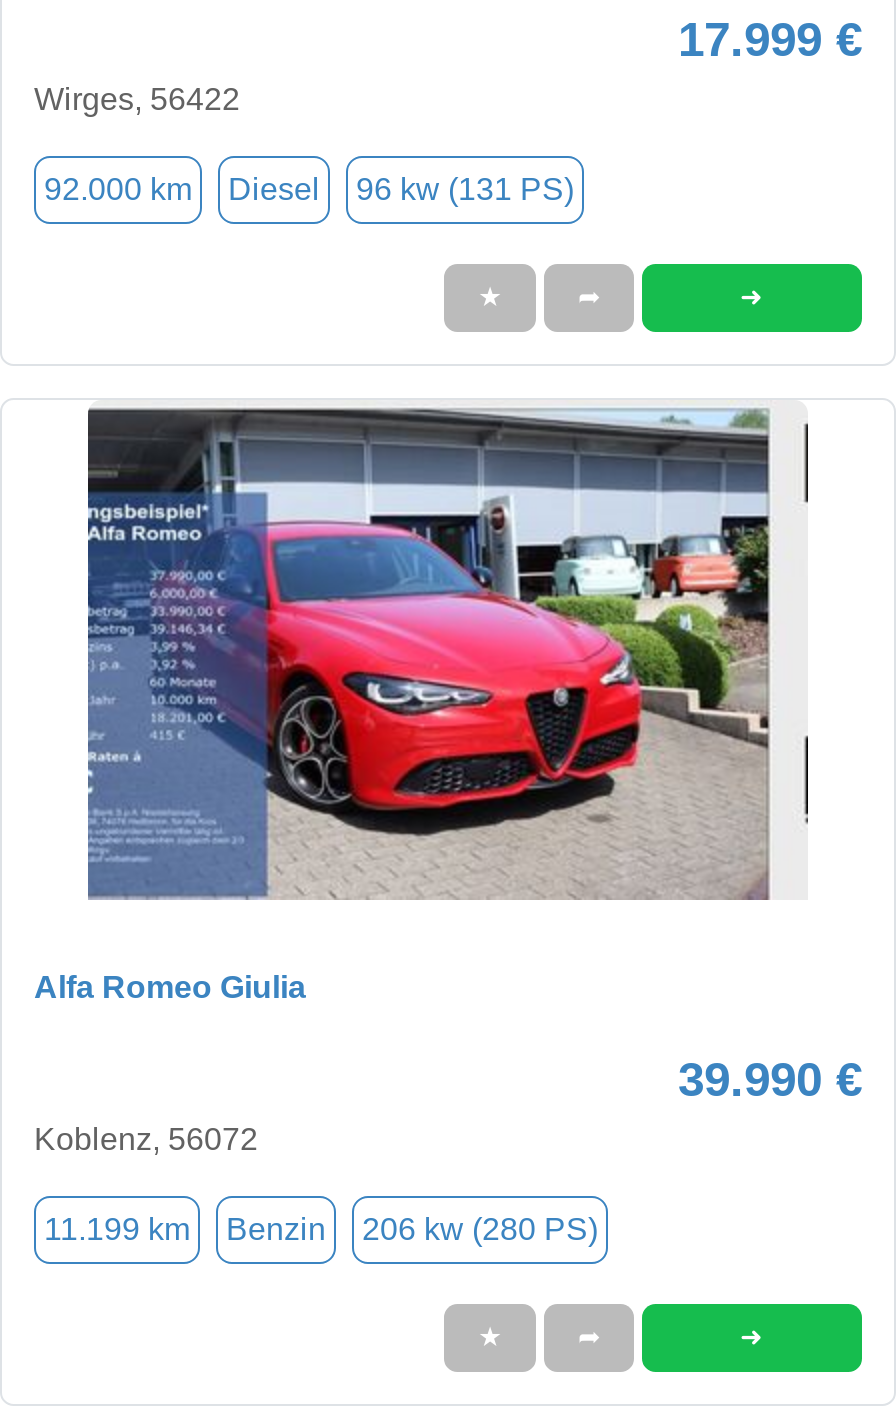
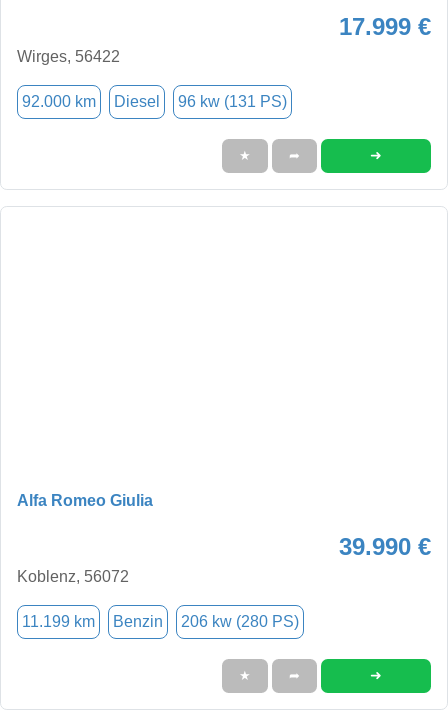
- [image]
